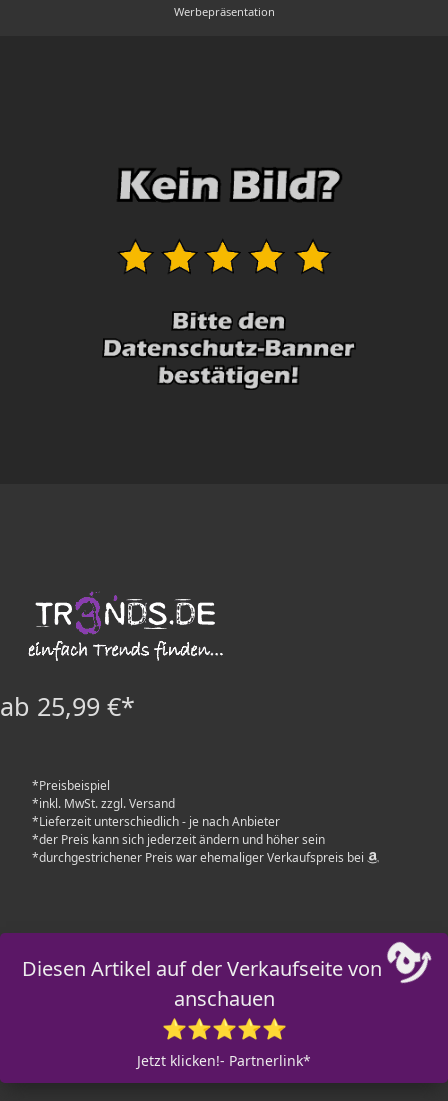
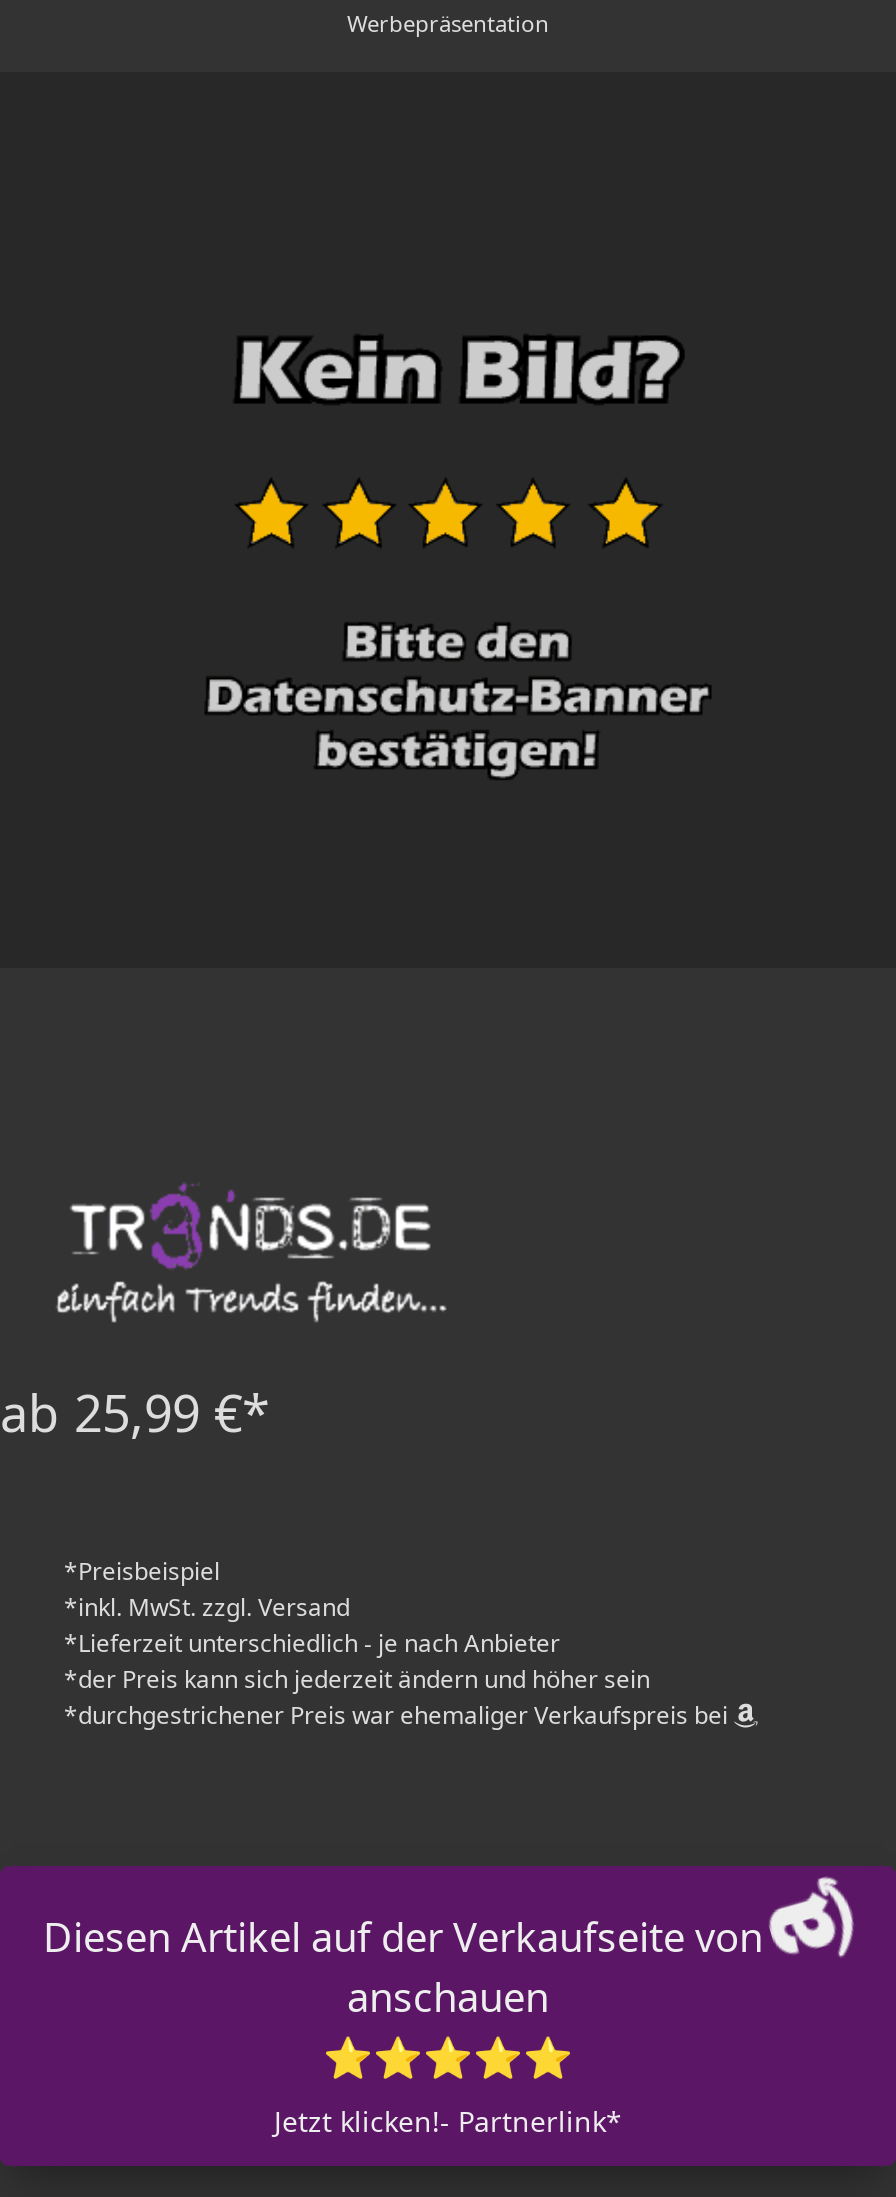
- [image]
+ [image]
